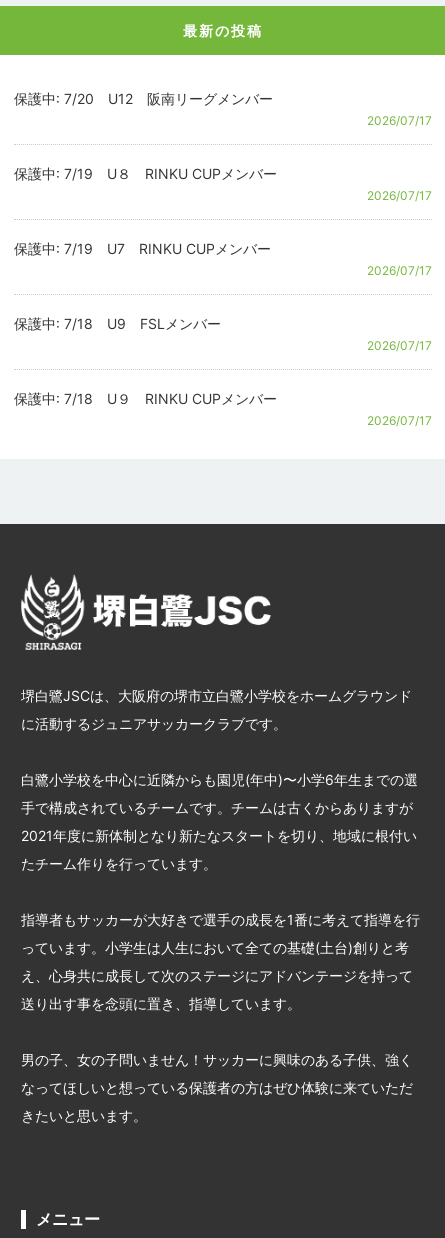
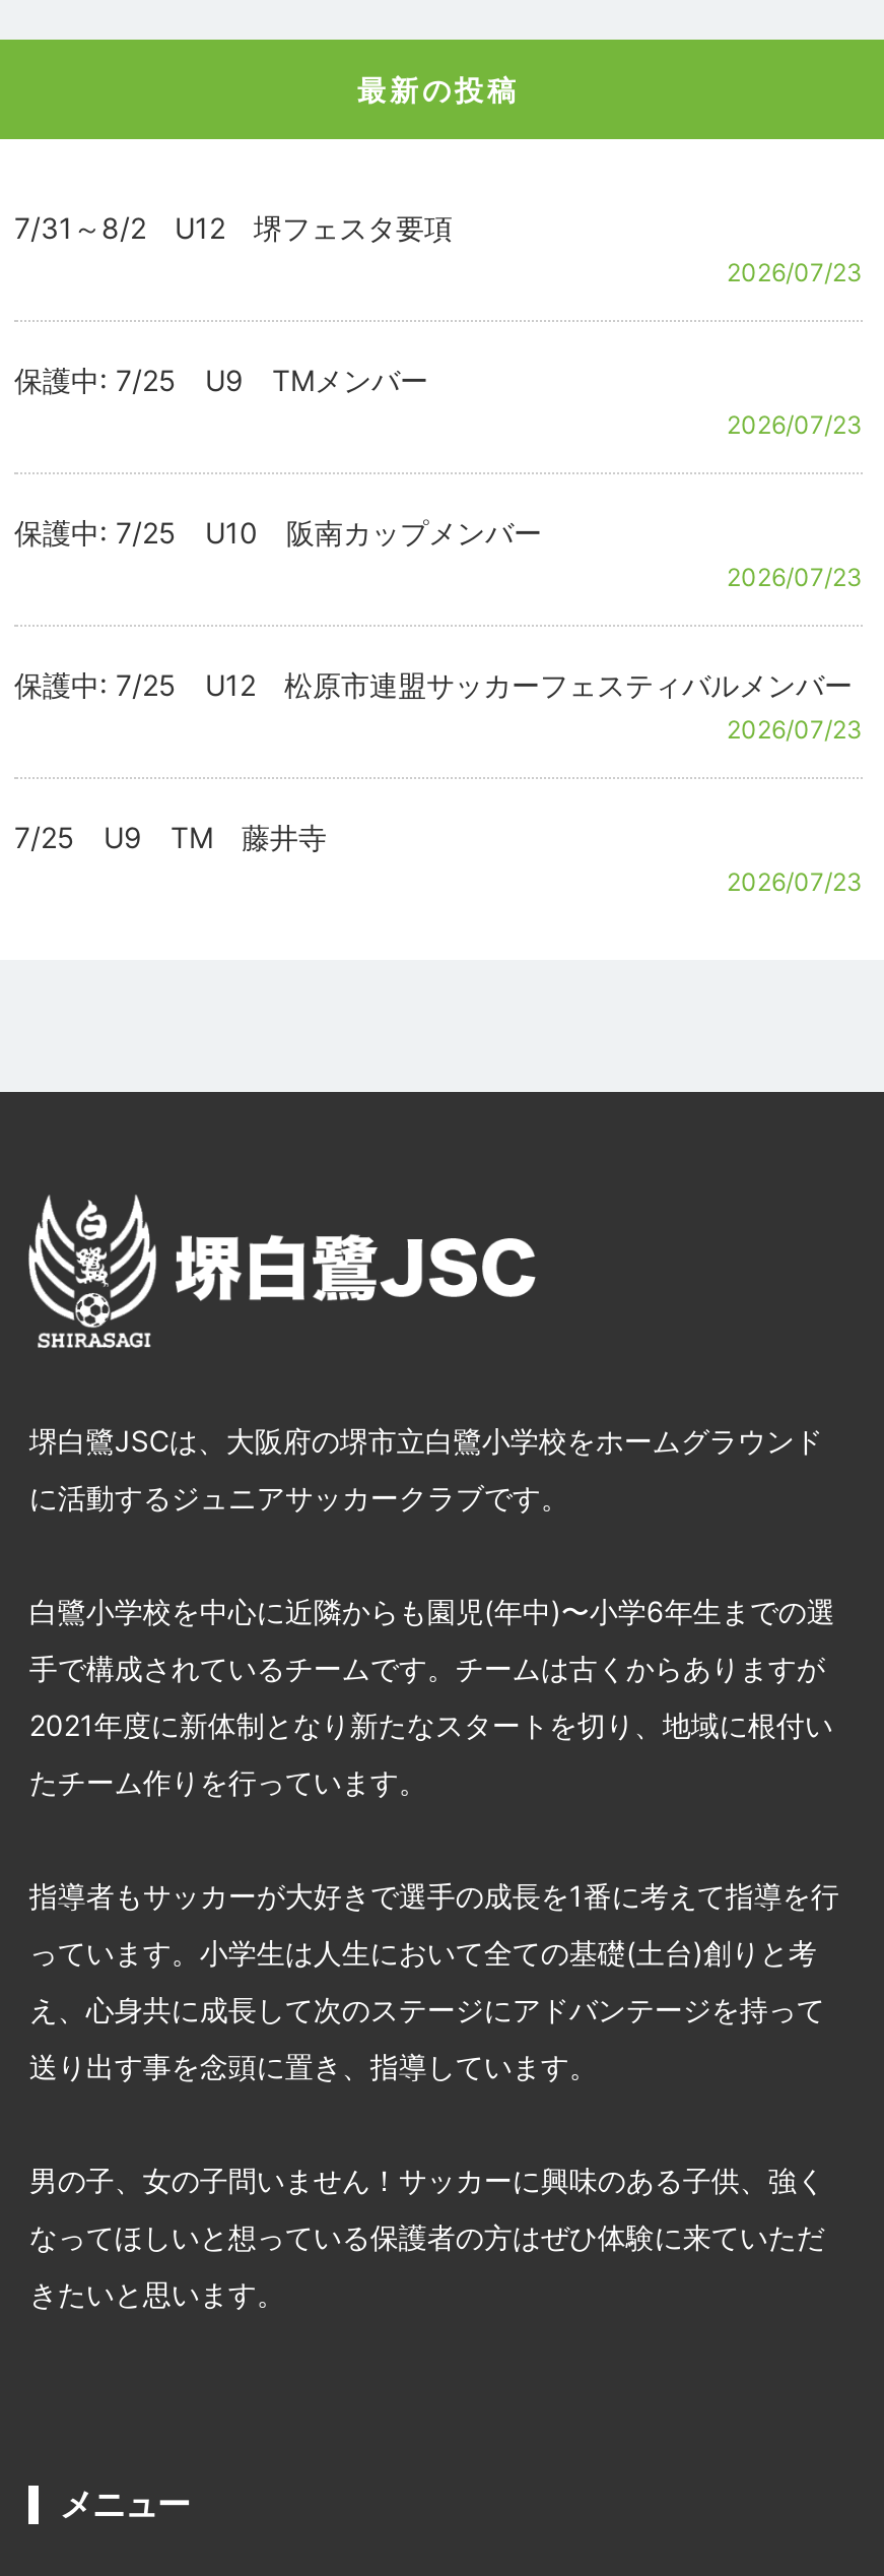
- 保護中: 7/20 U12 阪南リーグメンバー
- 2026/07/17
+ 7/31～8/2 U12 堺フェスタ要項
+ 2026/07/23

- 保護中: 7/19 U８ RINKU CUPメンバー
- 2026/07/17
+ 保護中: 7/25 U9 TMメンバー
+ 2026/07/23

- 保護中: 7/19 U7 RINKU CUPメンバー
- 2026/07/17
+ 保護中: 7/25 U10 阪南カップメンバー
+ 2026/07/23

- 保護中: 7/18 U9 FSLメンバー
- 2026/07/17
+ 保護中: 7/25 U12 松原市連盟サッカーフェスティバルメンバー
+ 2026/07/23

- 保護中: 7/18 U９ RINKU CUPメンバー
- 2026/07/17
+ 7/25 U9 TM 藤井寺
+ 2026/07/23
